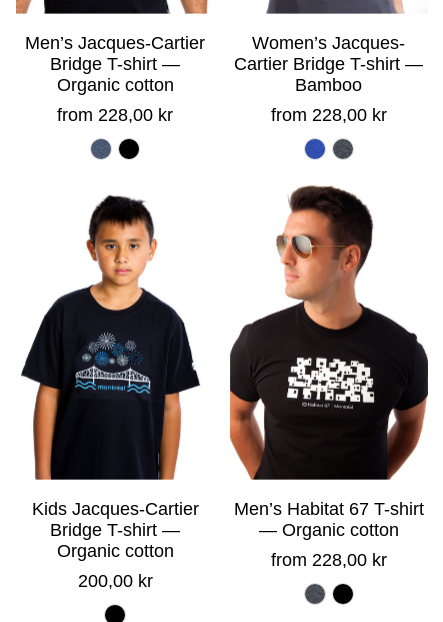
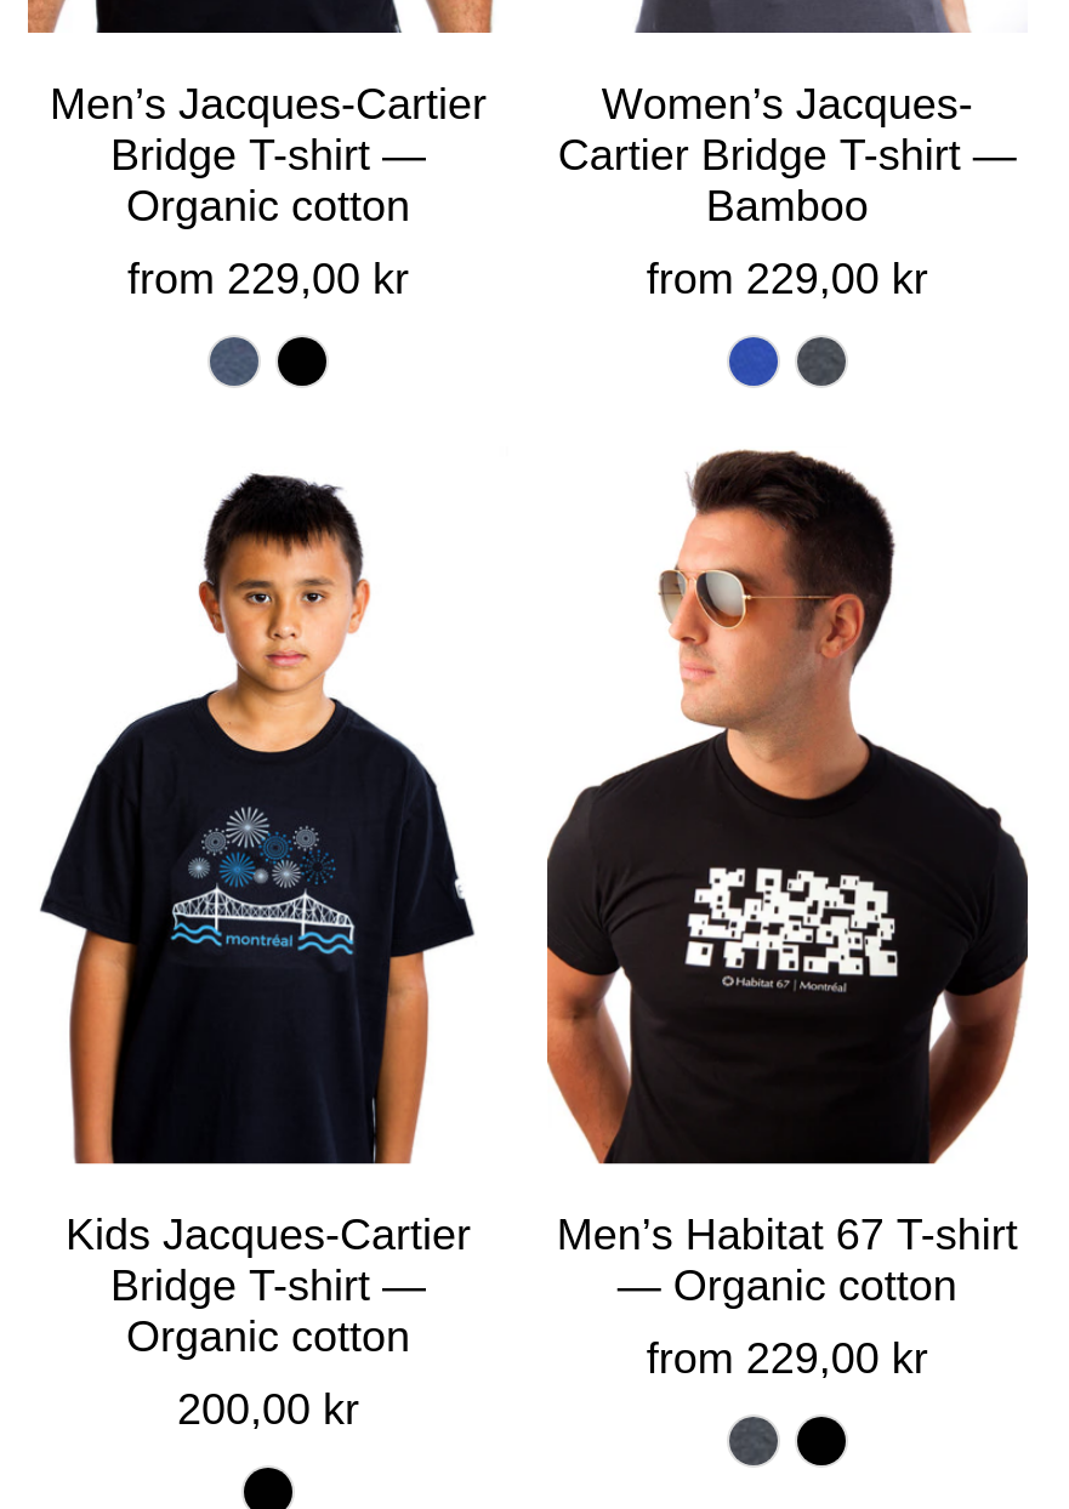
- from 228,00 kr
+ from 229,00 kr

- from 228,00 kr
+ from 229,00 kr

- from 228,00 kr
+ from 229,00 kr
